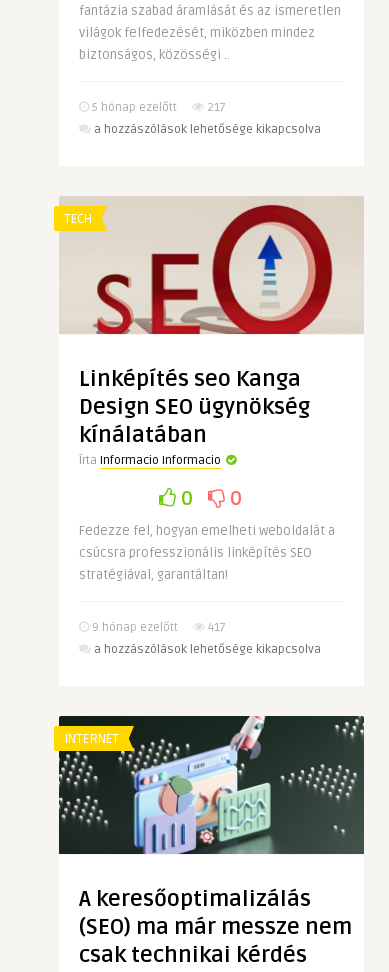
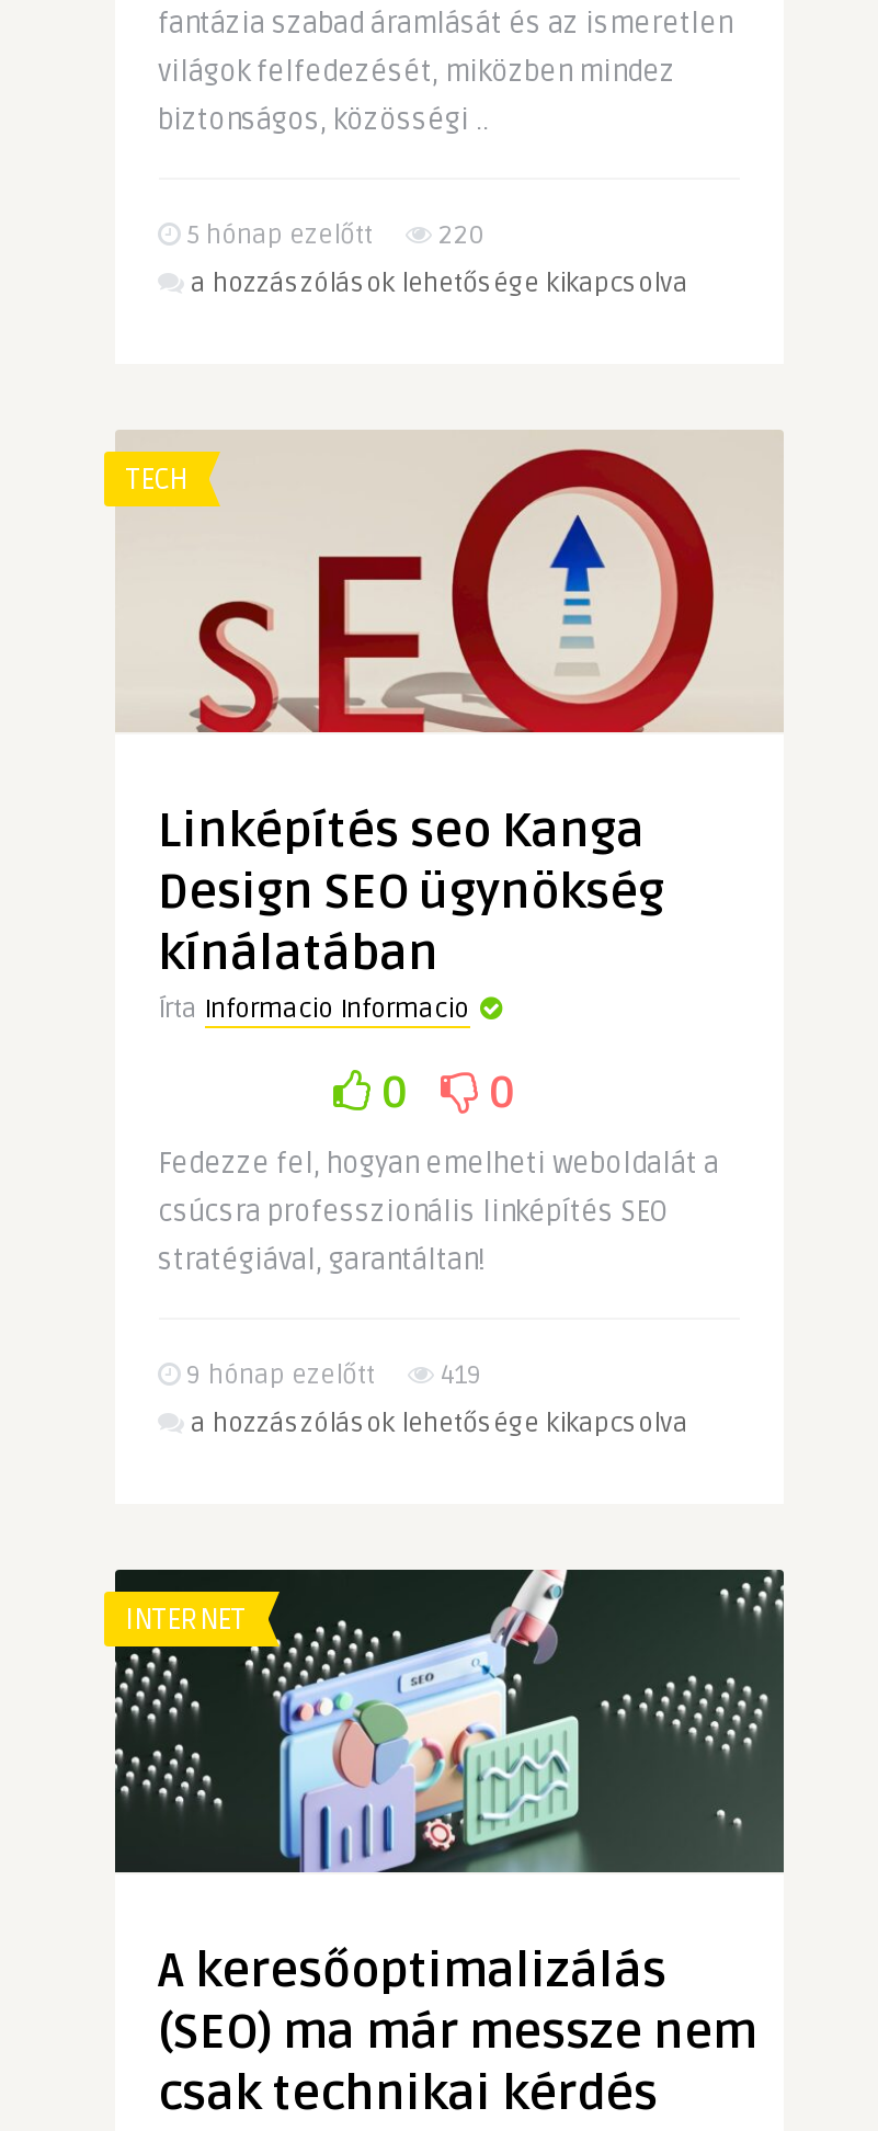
- 5 hónap ezelőtt 217
+ 5 hónap ezelőtt 220

- 9 hónap ezelőtt 417
+ 9 hónap ezelőtt 419
